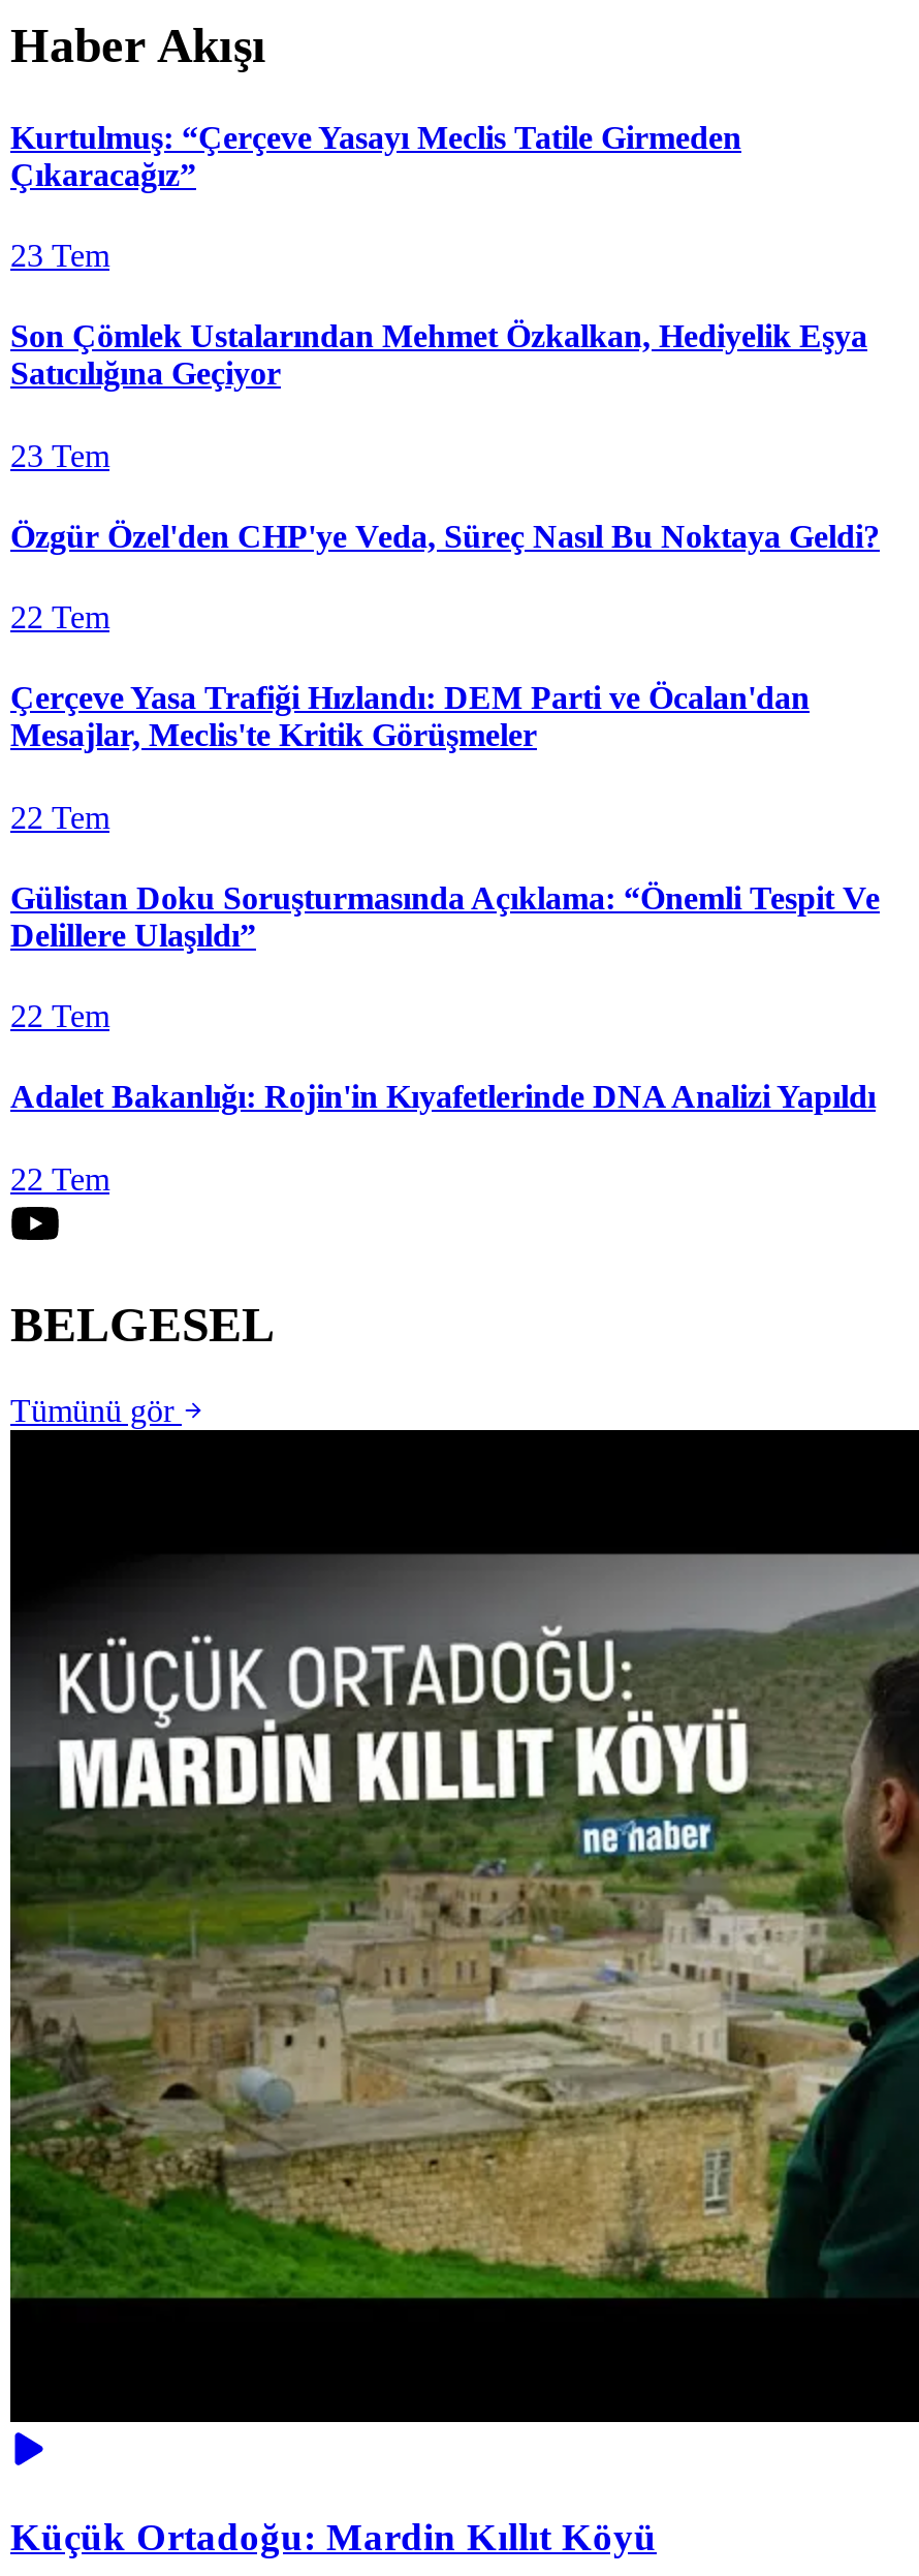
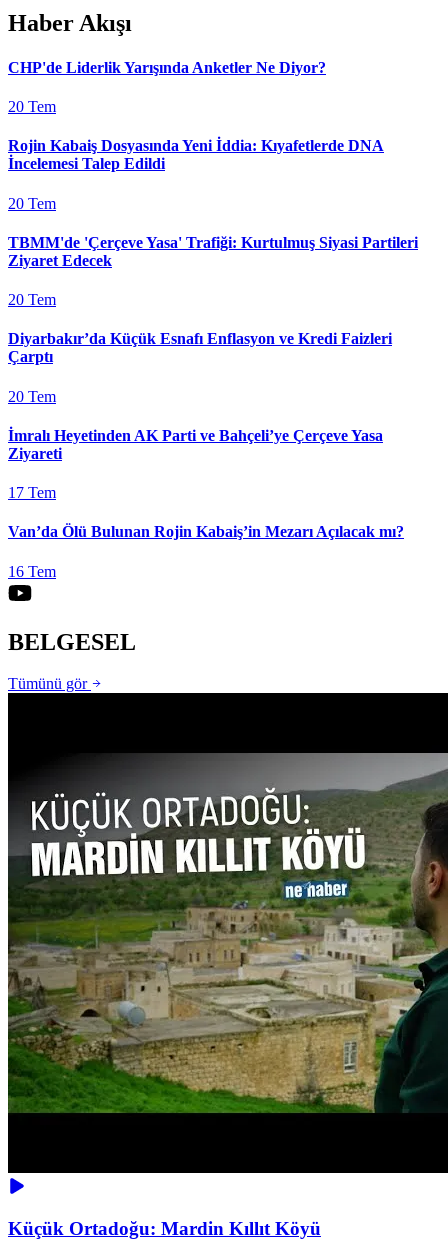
- Kurtulmuş: “Çerçeve Yasayı Meclis Tatile Girmeden
- Çıkaracağız”
+ CHP'de Liderlik Yarışında Anketler Ne Diyor?

- 23 Tem
+ 20 Tem

- Son Çömlek Ustalarından Mehmet Özkalkan, Hediyelik Eşya
- Satıcılığına Geçiyor
+ Rojin Kabaiş Dosyasında Yeni İddia: Kıyafetlerde DNA
+ İncelemesi Talep Edildi

- 23 Tem
+ 20 Tem

- Özgür Özel'den CHP'ye Veda, Süreç Nasıl Bu Noktaya Geldi?
+ TBMM'de 'Çerçeve Yasa' Trafiği: Kurtulmuş Siyasi Partileri
+ Ziyaret Edecek

- 22 Tem
+ 20 Tem

- Çerçeve Yasa Trafiği Hızlandı: DEM Parti ve Öcalan'dan
- Mesajlar, Meclis'te Kritik Görüşmeler
+ Diyarbakır’da Küçük Esnafı Enflasyon ve Kredi Faizleri
+ Çarptı

- 22 Tem
+ 20 Tem

- Gülistan Doku Soruşturmasında Açıklama: “Önemli Tespit Ve
- Delillere Ulaşıldı”
+ İmralı Heyetinden AK Parti ve Bahçeli’ye Çerçeve Yasa
+ Ziyareti

- 22 Tem
+ 17 Tem

- Adalet Bakanlığı: Rojin'in Kıyafetlerinde DNA Analizi Yapıldı
+ Van’da Ölü Bulunan Rojin Kabaiş’in Mezarı Açılacak mı?

- 22 Tem
+ 16 Tem
